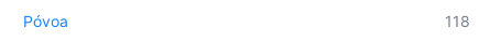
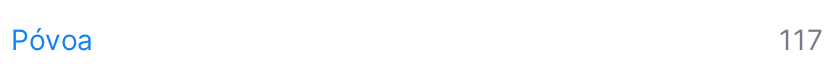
- 118
+ 117
